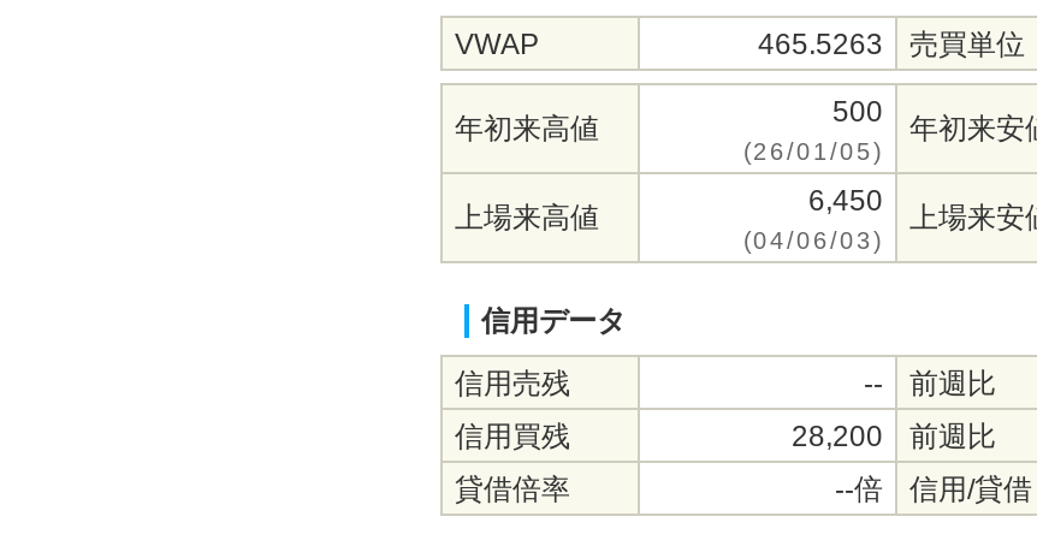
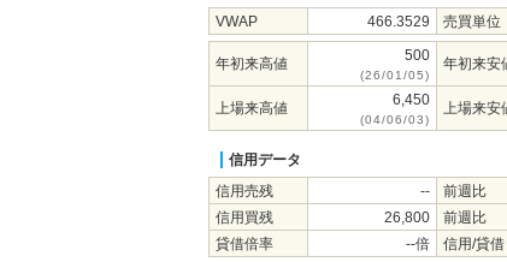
- 465.5263 売買単位
+ 466.3529 売買単位

- 28,200 前週比
+ 26,800 前週比
